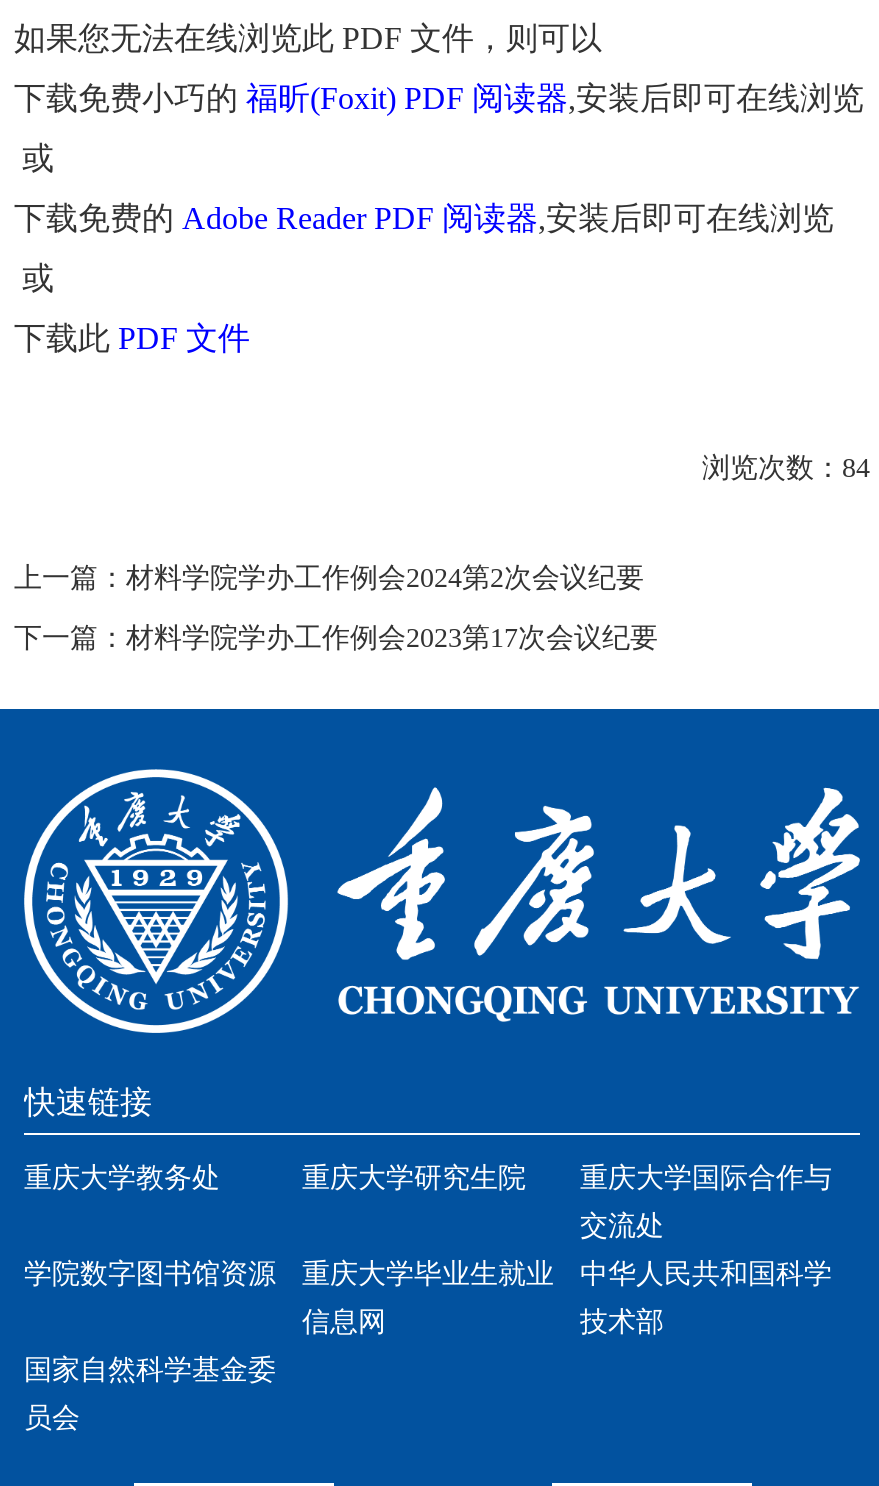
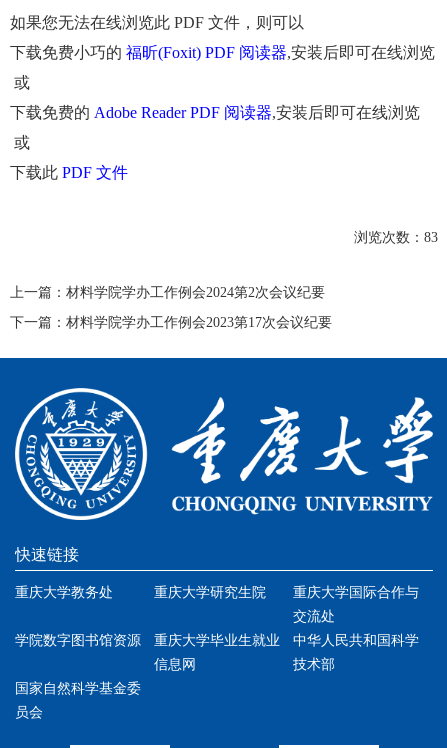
- 浏览次数：84
+ 浏览次数：83
